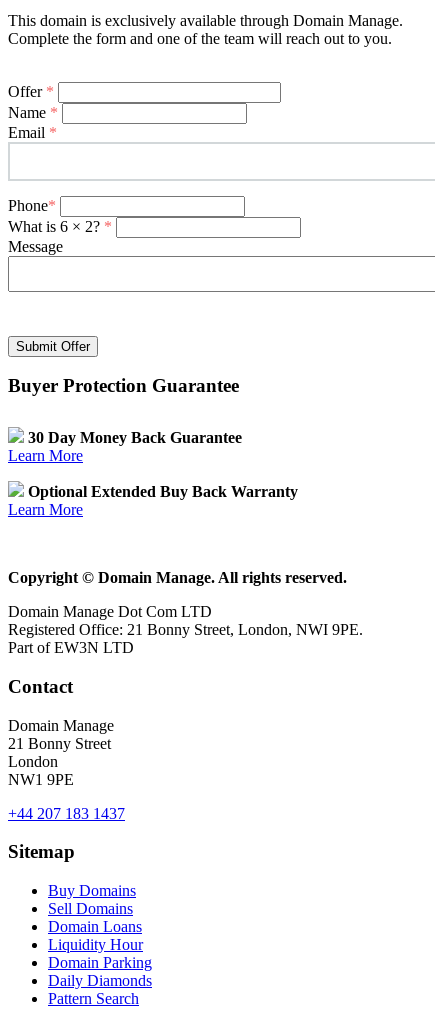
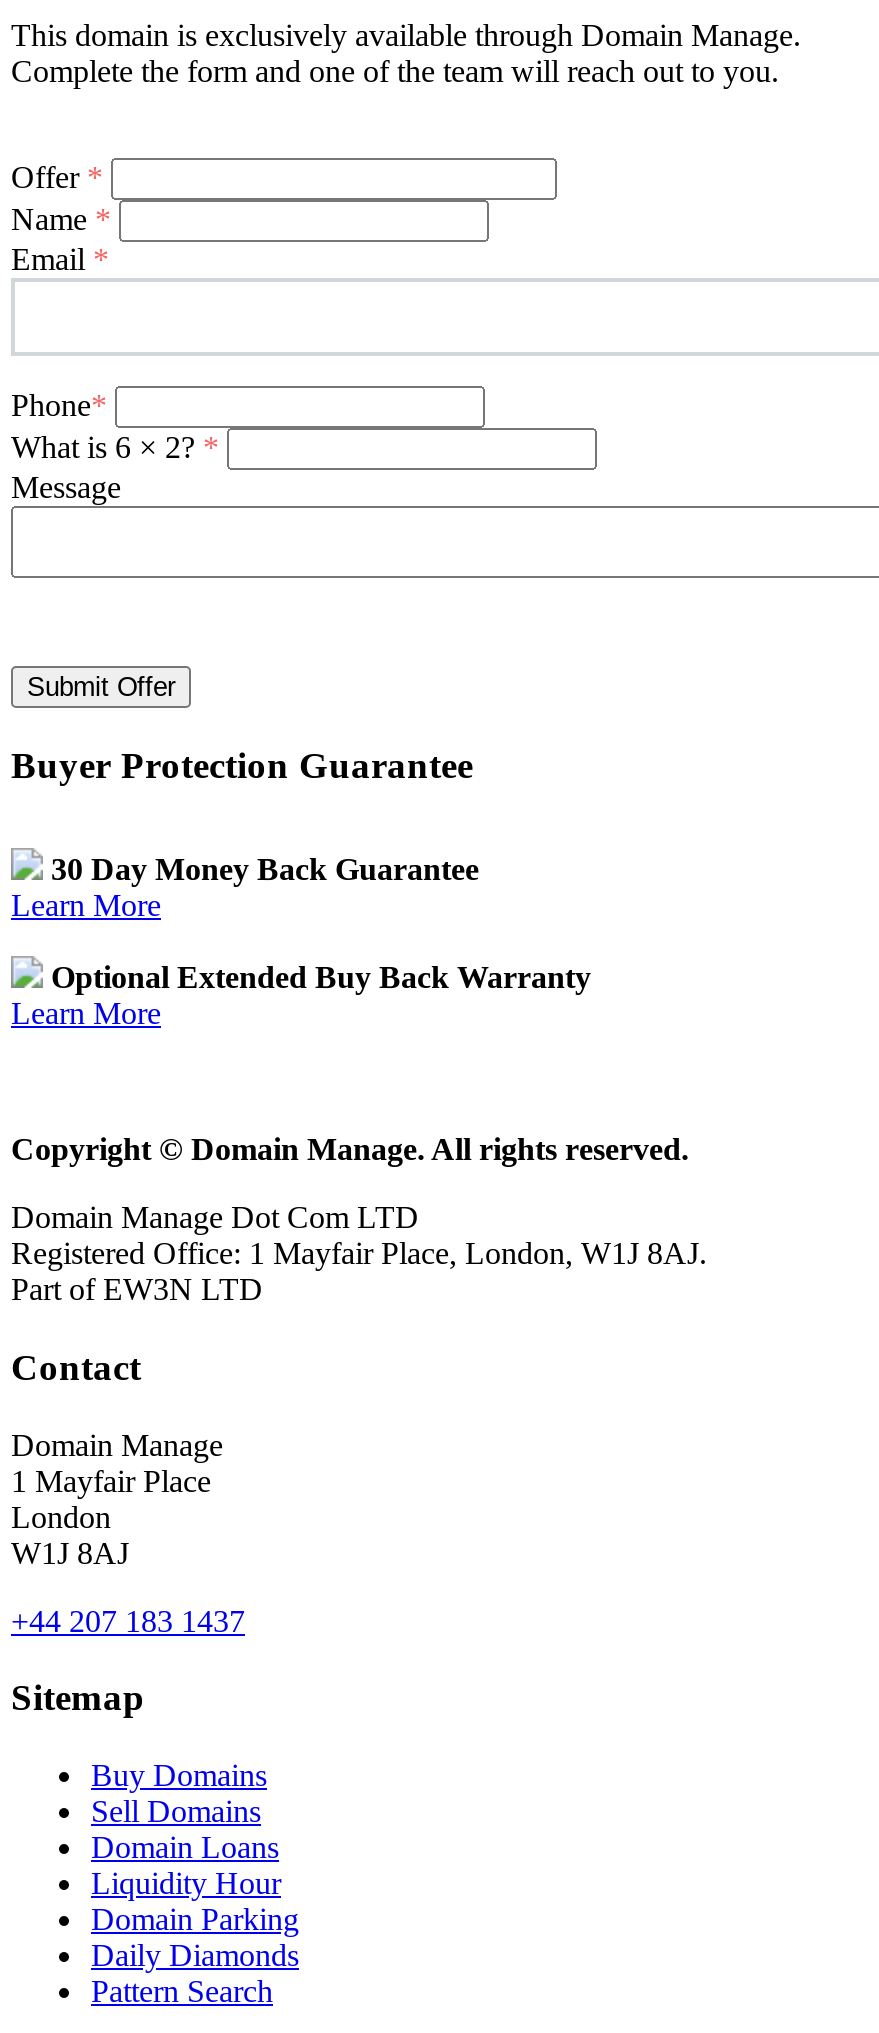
- Registered Office: 21 Bonny Street, London, NWI 9PE.
+ Registered Office: 1 Mayfair Place, London, W1J 8AJ.

- 21 Bonny Street
+ 1 Mayfair Place

- NW1 9PE
+ W1J 8AJ
